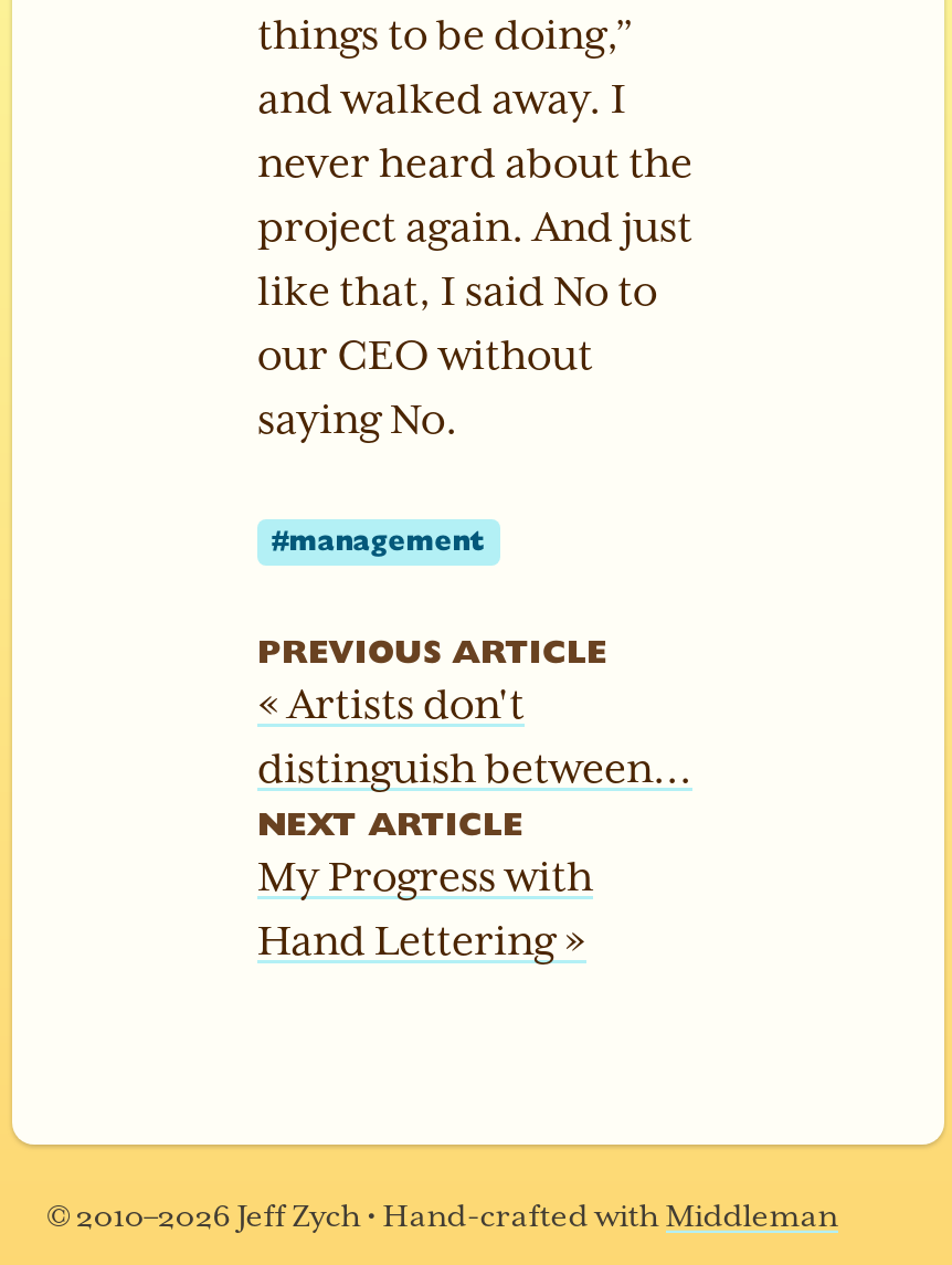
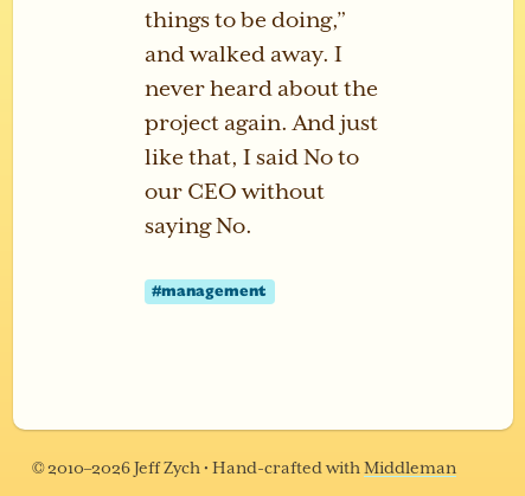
- PREVIOUS ARTICLE
- « Artists don't
- distinguish between...
- NEXT ARTICLE
- My Progress with
- Hand Lettering »
